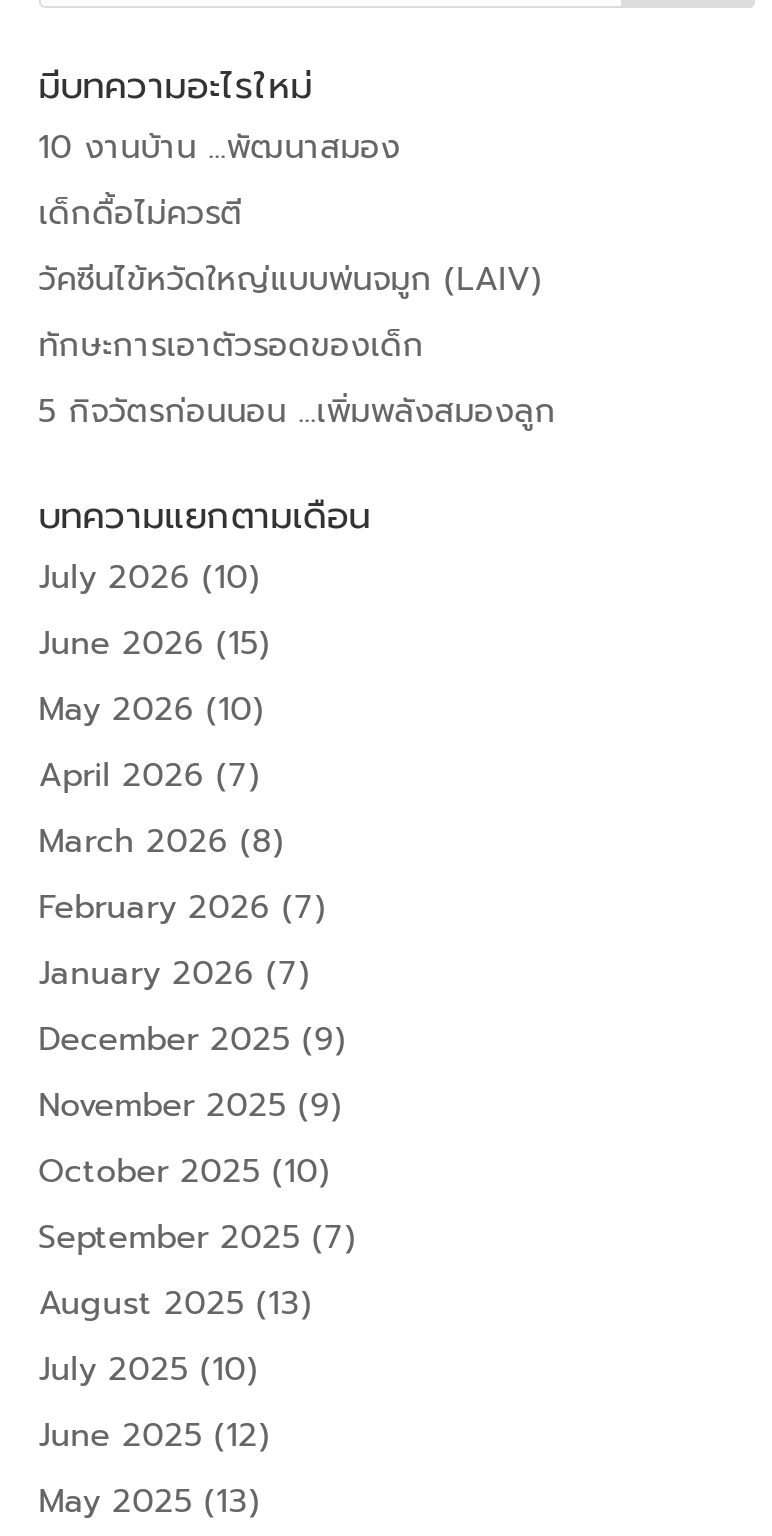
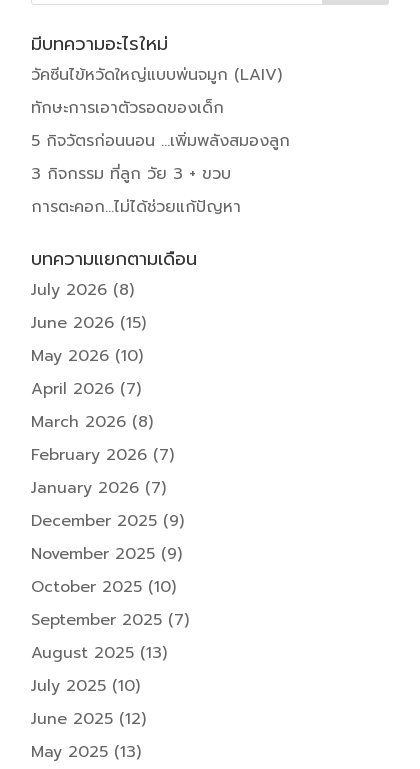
- 10 งานบ้าน …พัฒนาสมอง
- เด็กดื้อไม่ควรตี

moved up: วัคซีนไข้หวัดใหญ่แบบพ่นจมูก (LAIV) | ทักษะการเอาตัวรอดของเด็ก | 5 กิจวัตรก่อนนอน …เพิ่มพลังสมองลูก

+ 3 กิจกรรม ที่ลูก วัย 3 + ขวบ
+ การตะคอก…ไม่ได้ช่วยแก้ปัญหา

- July 2026 (10)
+ July 2026 (8)
